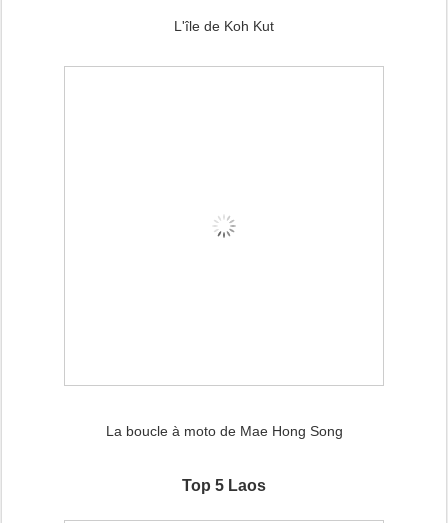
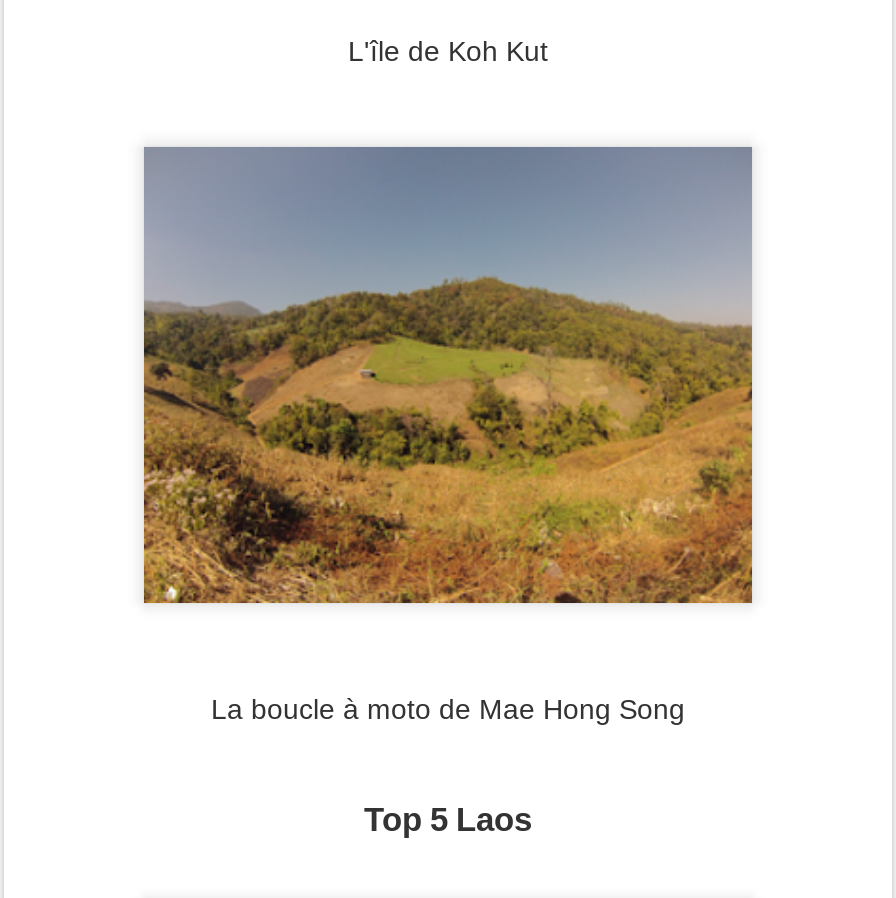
+ [image]
